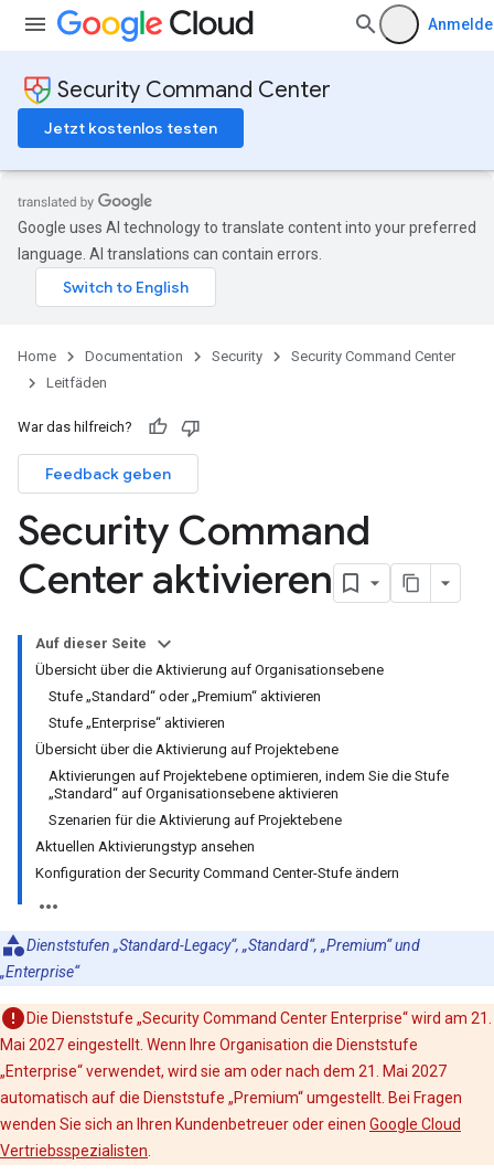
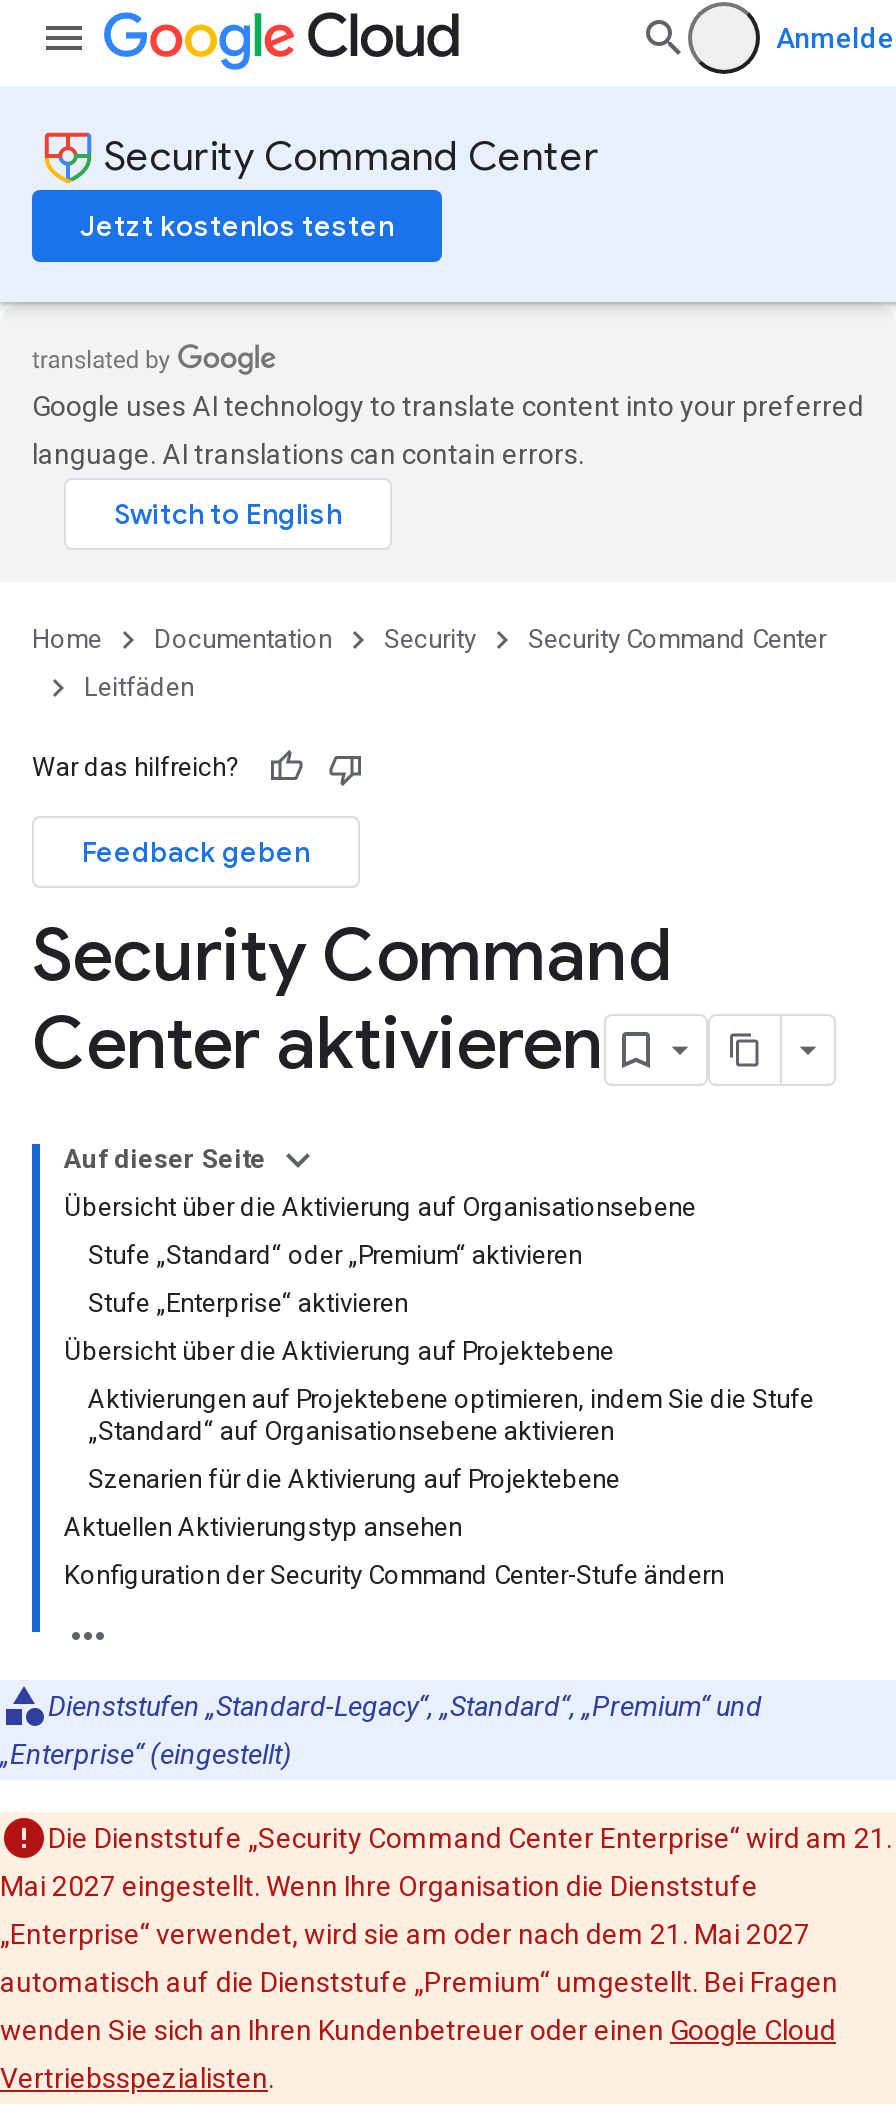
- „Enterprise“
+ „Enterprise“ (eingestellt)
